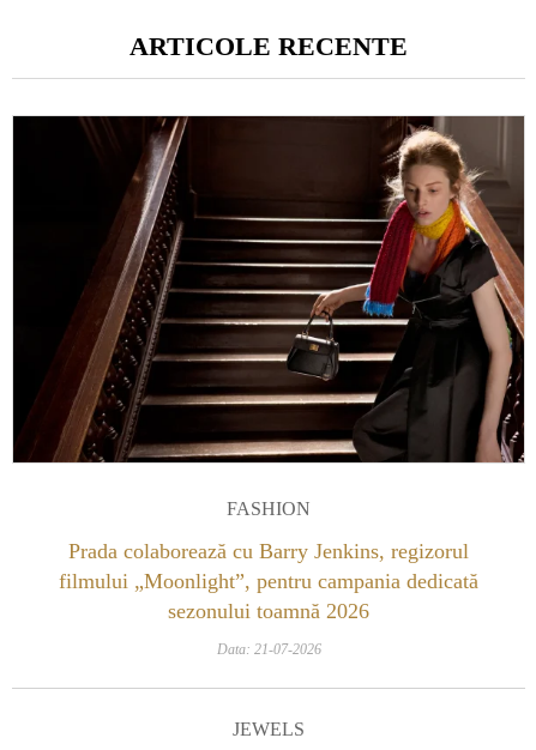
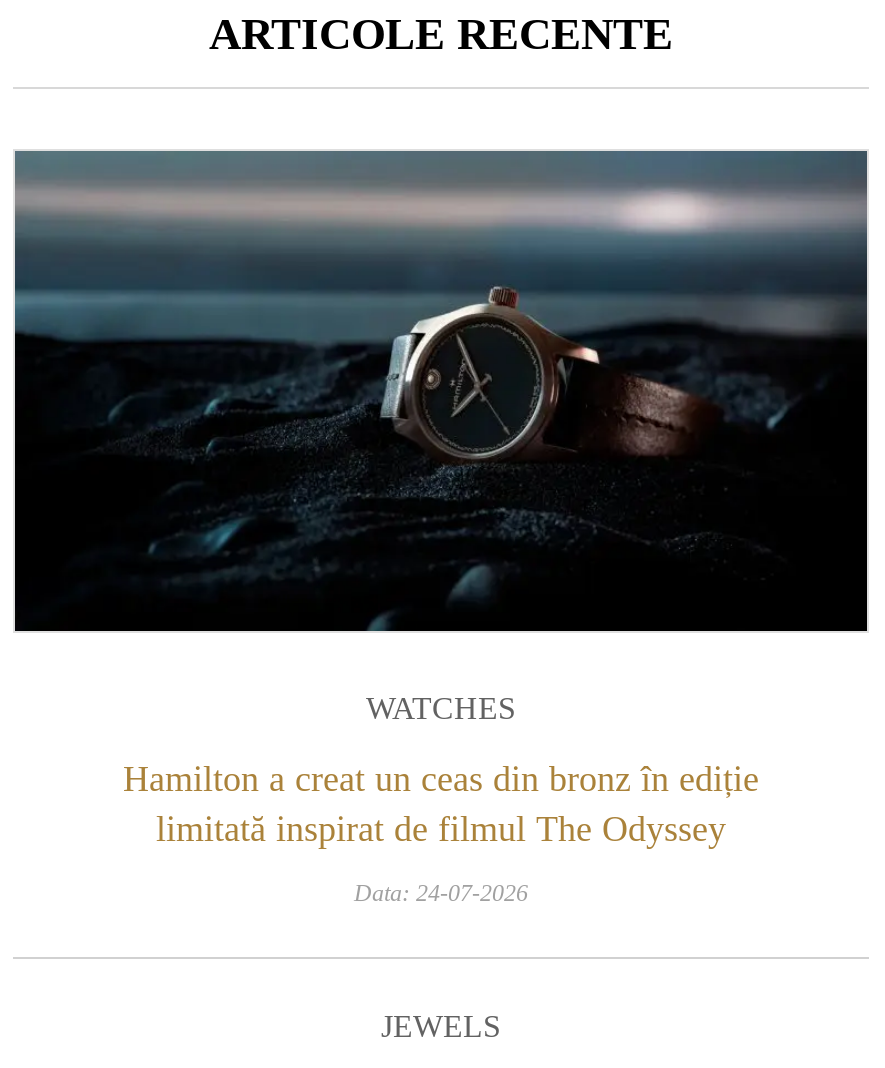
- [image]
- FASHION
+ [image]
+ WATCHES

- Prada colaborează cu Barry Jenkins, regizorul
- filmului „Moonlight”, pentru campania dedicată
- sezonului toamnă 2026
+ Hamilton a creat un ceas din bronz în ediție
+ limitată inspirat de filmul The Odyssey

- Data: 21-07-2026
+ Data: 24-07-2026
